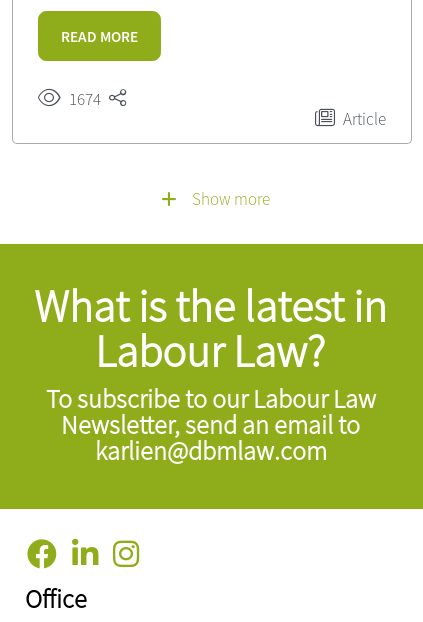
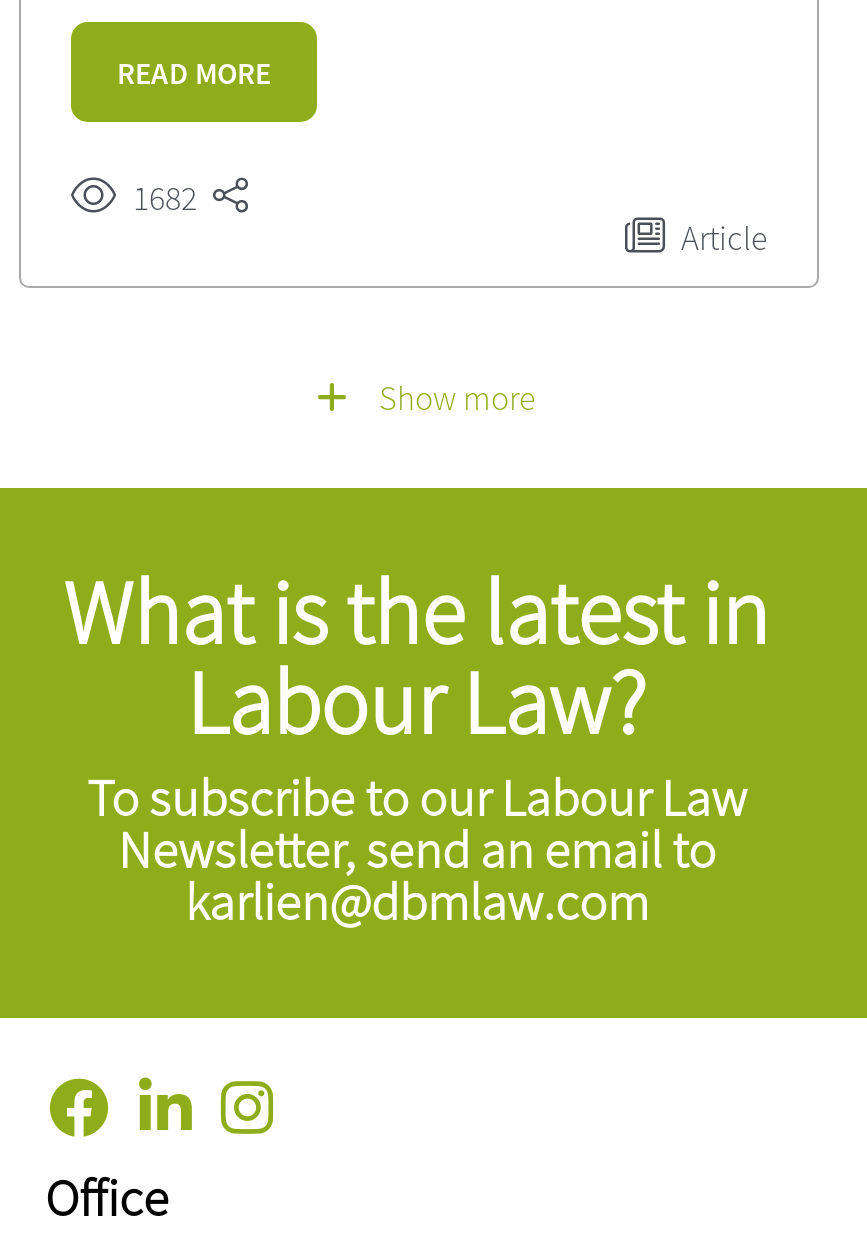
- 1674
+ 1682
